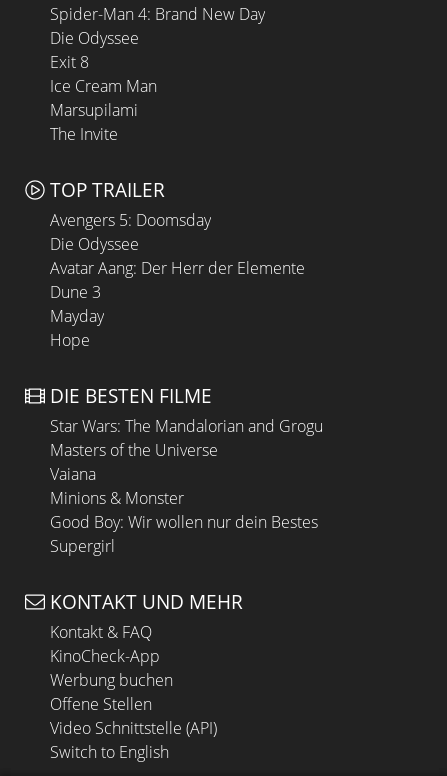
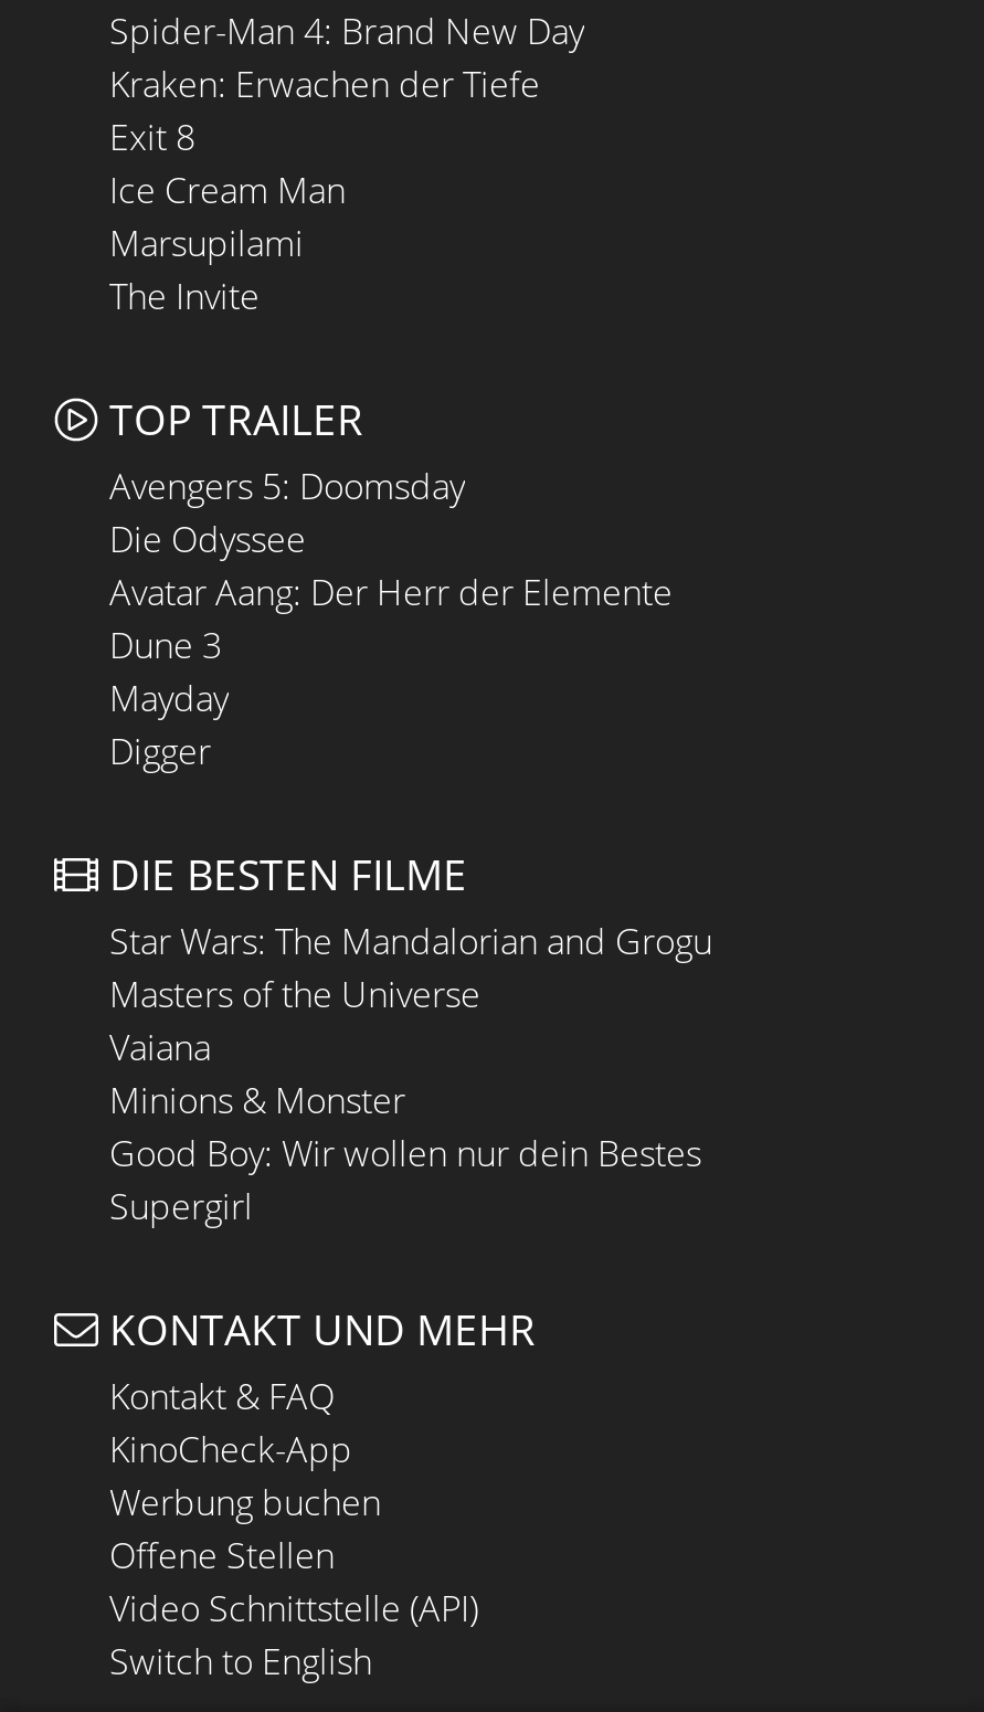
- Die Odyssee
+ Kraken: Erwachen der Tiefe

- Hope
+ Digger
